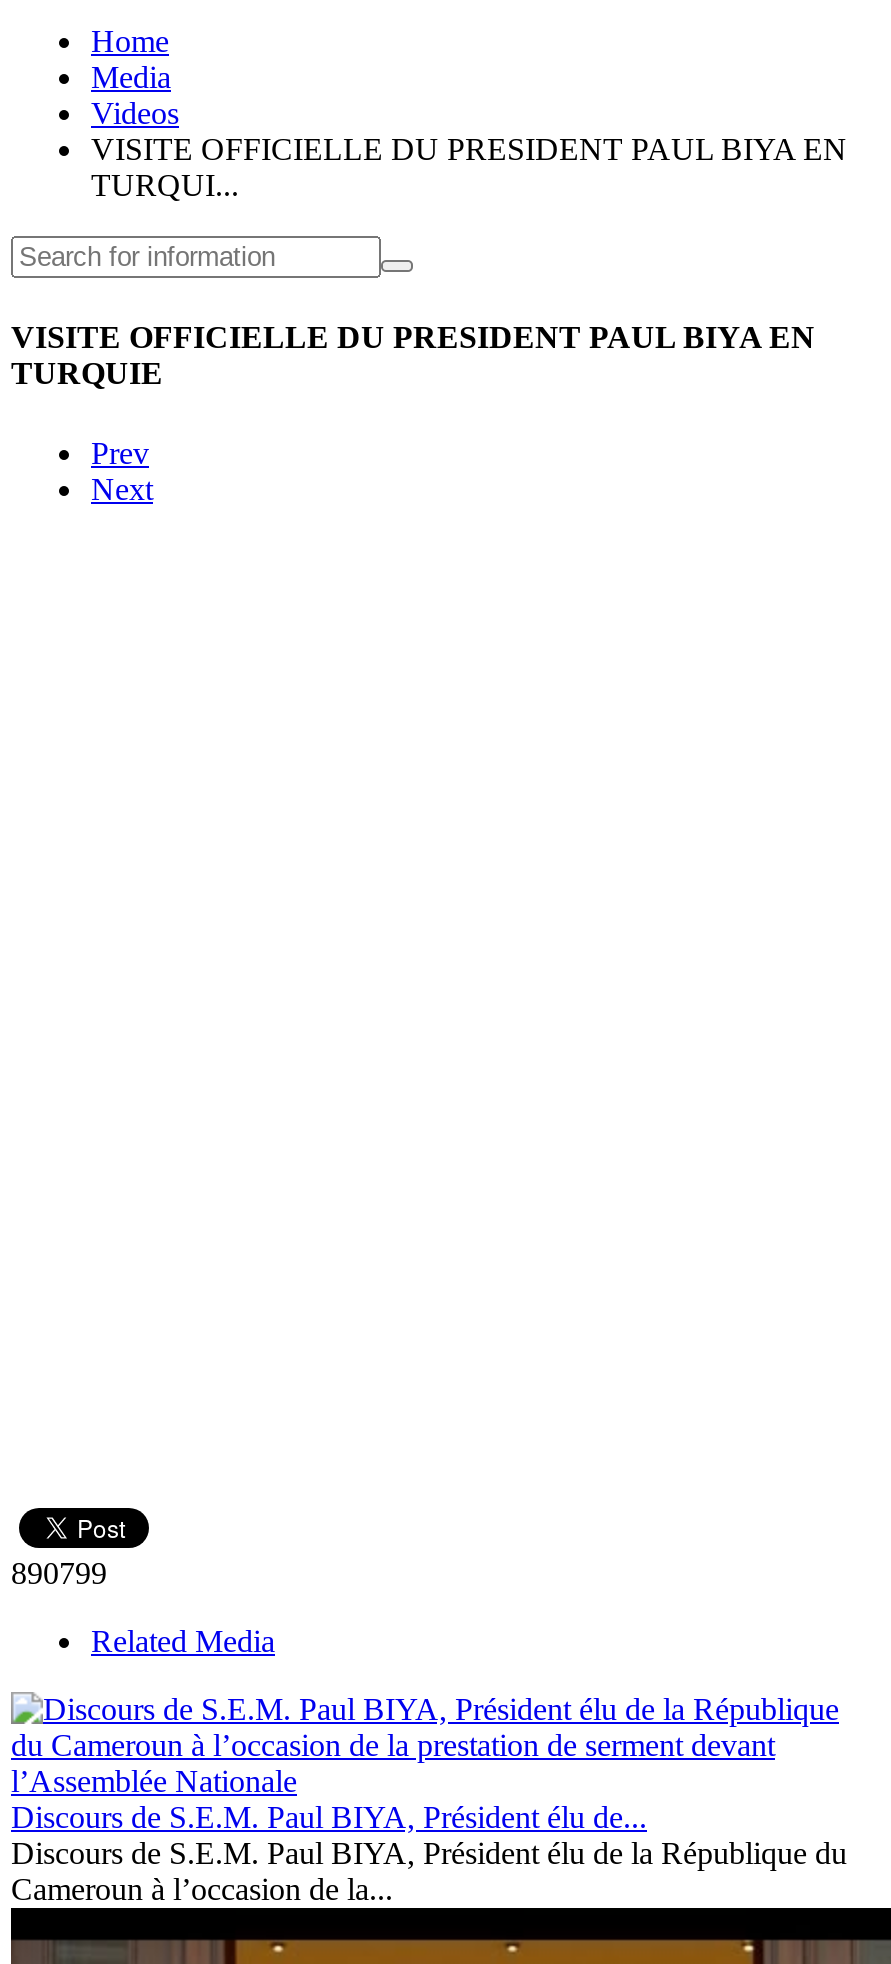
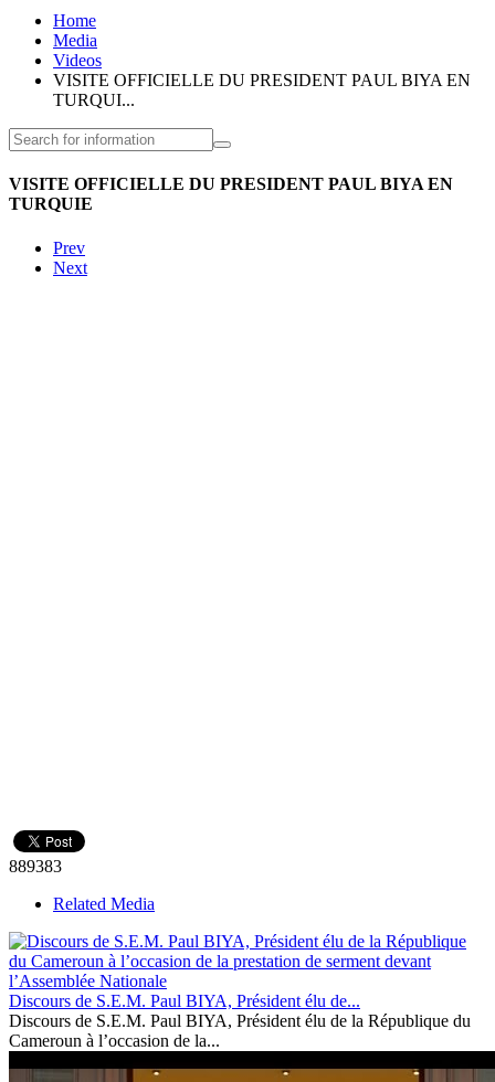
- 890799
+ 889383
